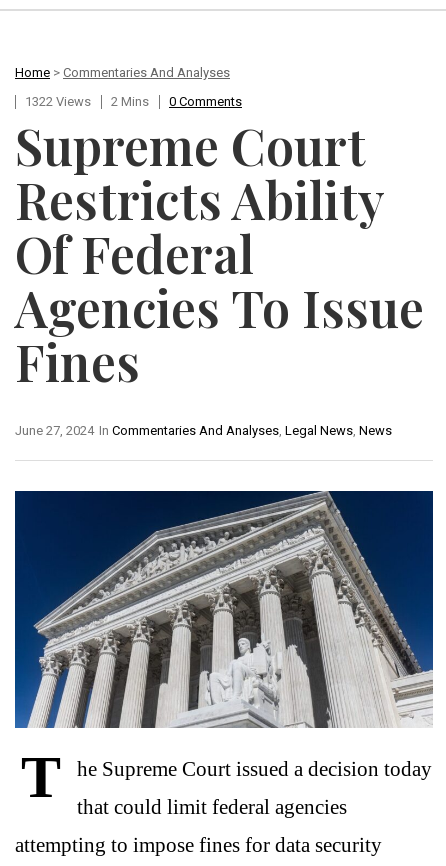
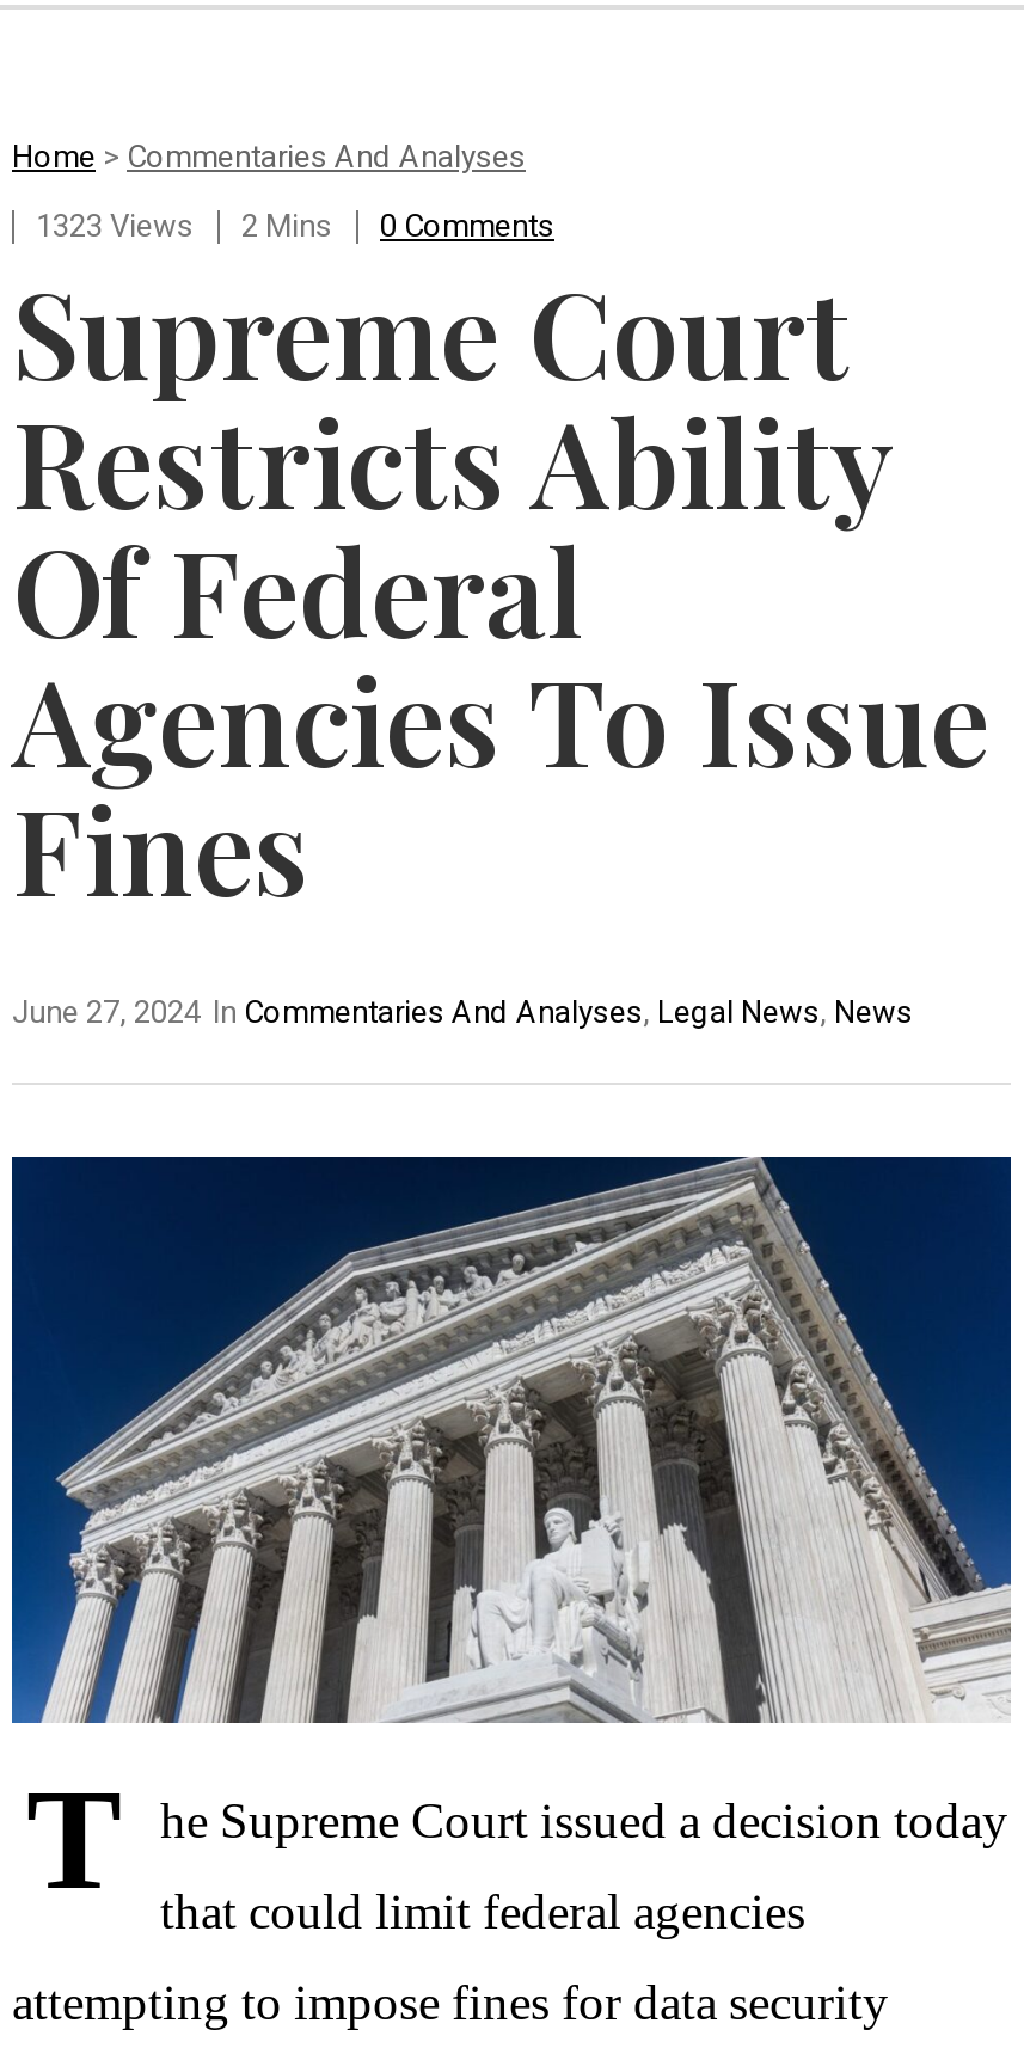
- 1322 Views 2 Mins 0 Comments
+ 1323 Views 2 Mins 0 Comments
